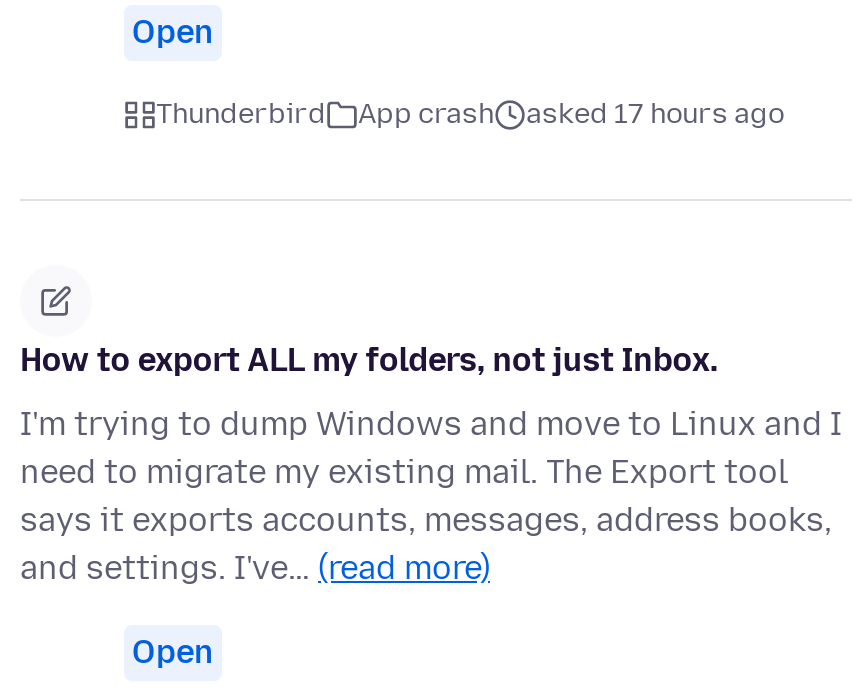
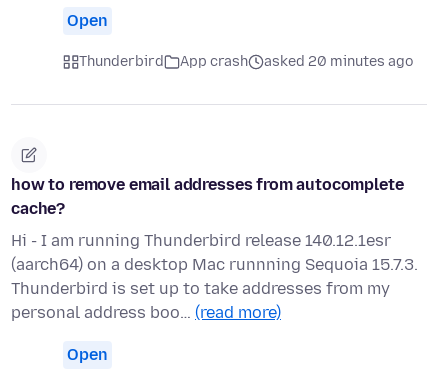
- asked 17 hours ago
+ asked 20 minutes ago

- How to export ALL my folders, not just Inbox.
+ how to remove email addresses from autocomplete
+ cache?

- I'm trying to dump Windows and move to Linux and I
- need to migrate my existing mail. The Export tool
- says it exports accounts, messages, address books,
- and settings. I've… (read more)
+ Hi - I am running Thunderbird release 140.12.1esr
+ (aarch64) on a desktop Mac runnning Sequoia 15.7.3.
+ Thunderbird is set up to take addresses from my
+ personal address boo… (read more)
